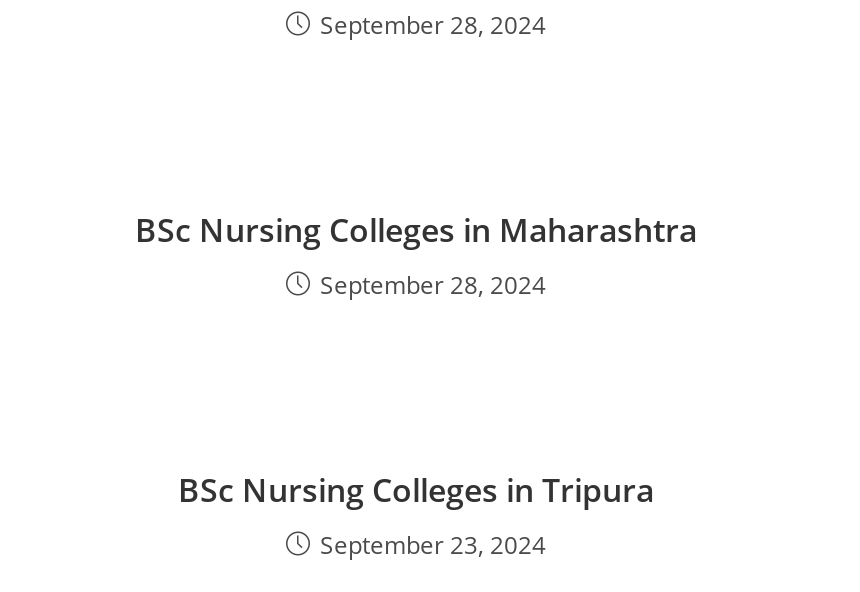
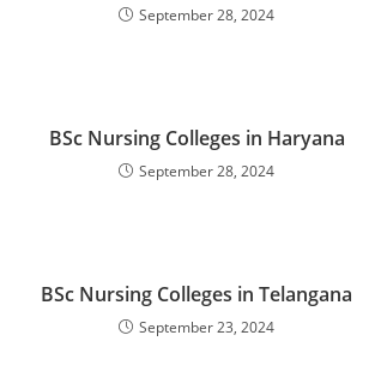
- BSc Nursing Colleges in Maharashtra
+ BSc Nursing Colleges in Haryana

- BSc Nursing Colleges in Tripura
+ BSc Nursing Colleges in Telangana
